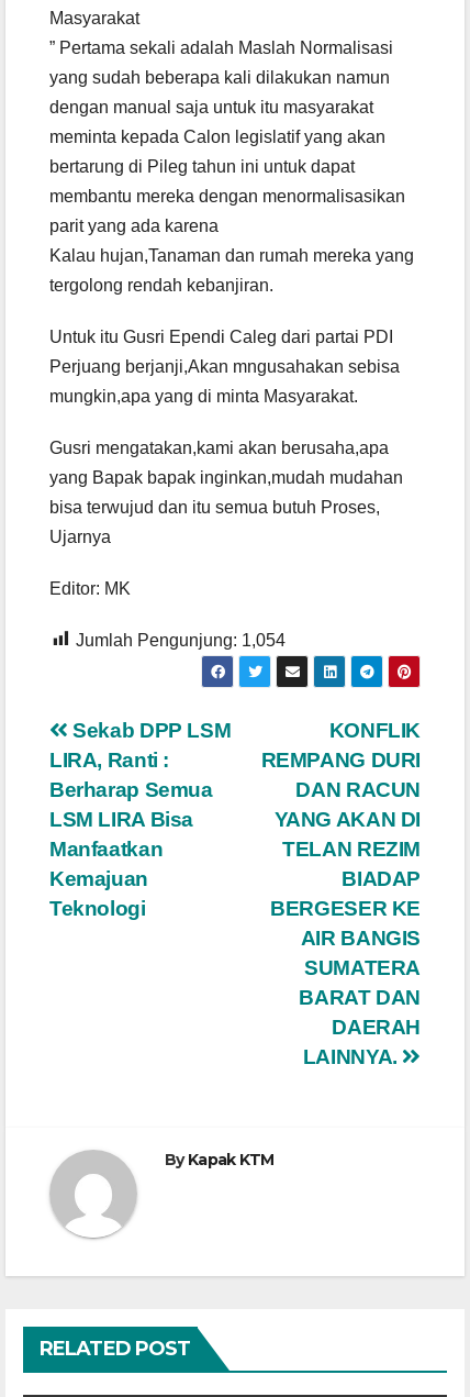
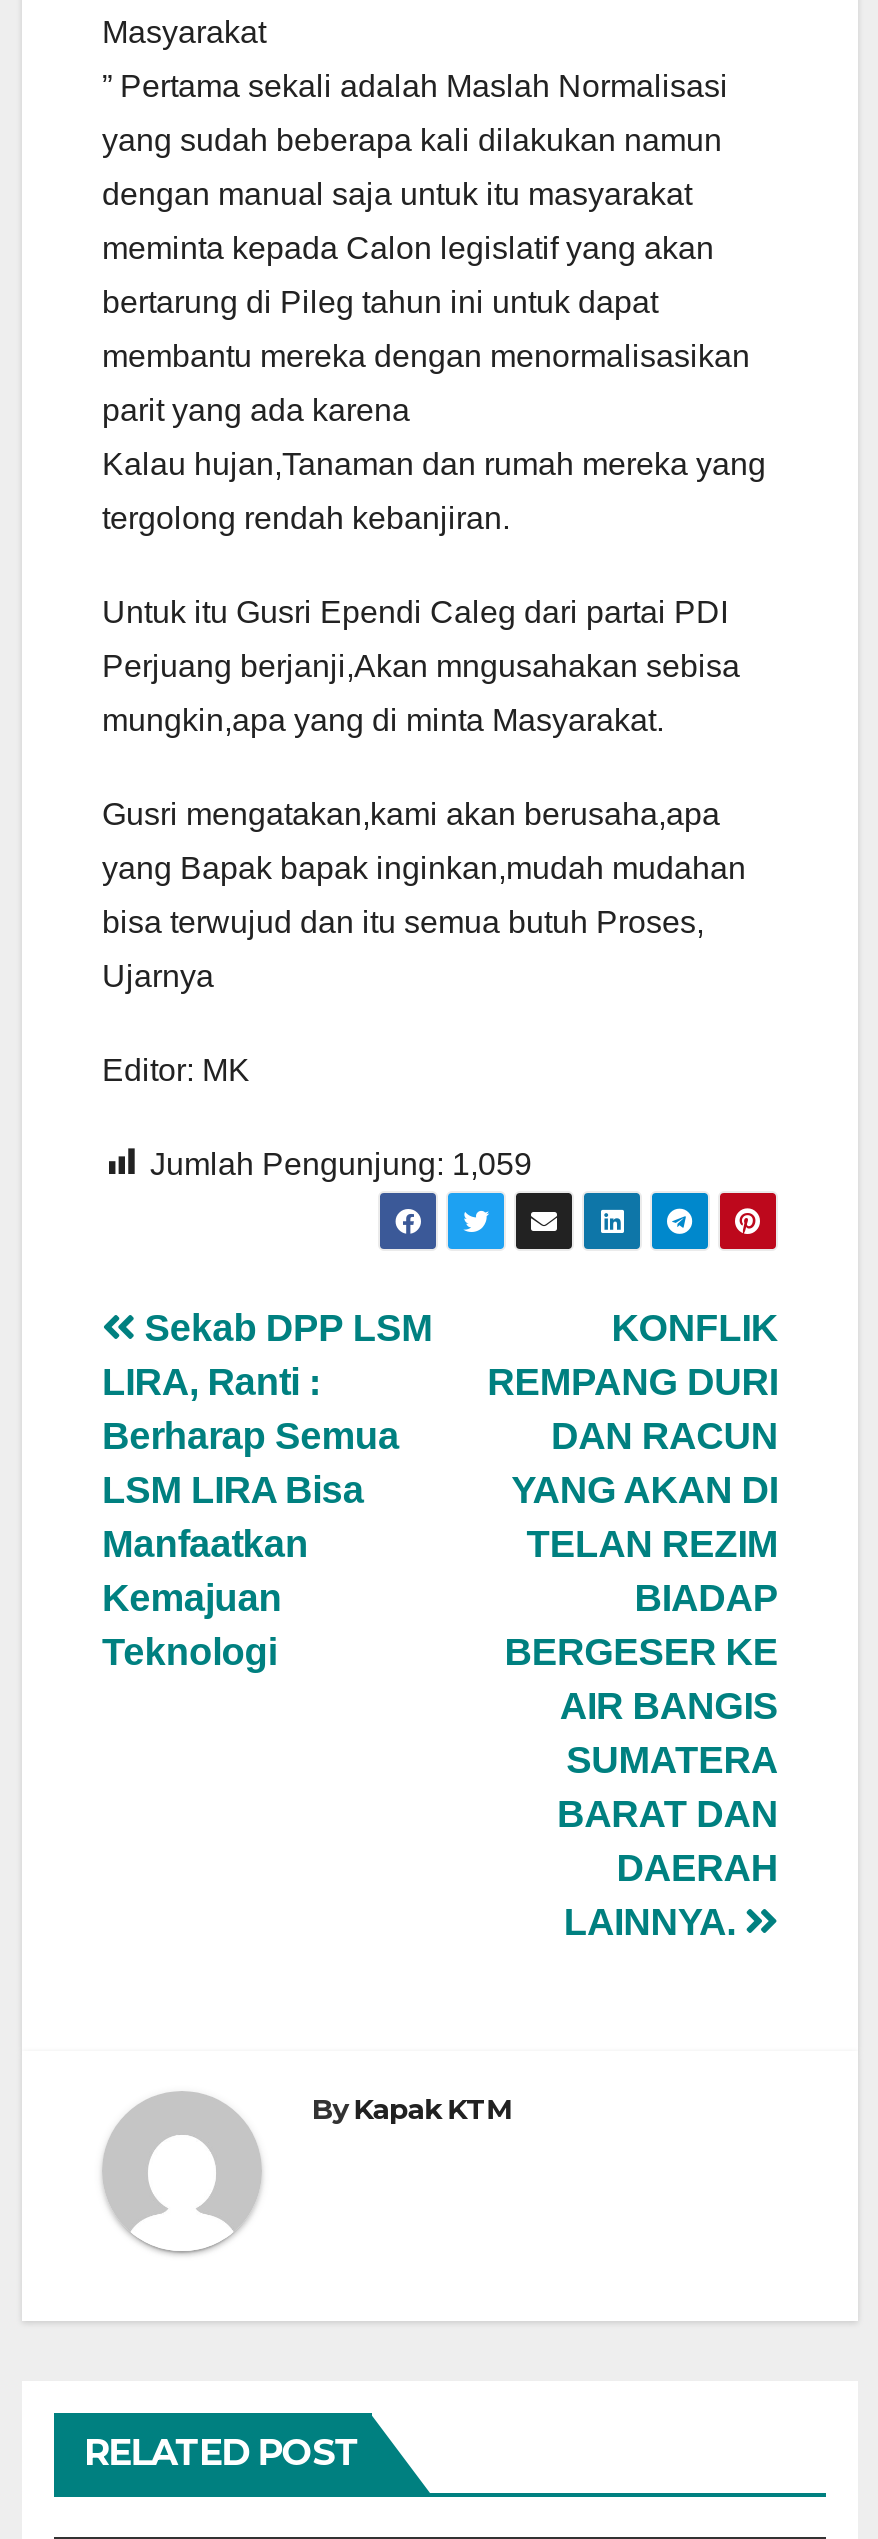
- Jumlah Pengunjung: 1,054
+ Jumlah Pengunjung: 1,059
